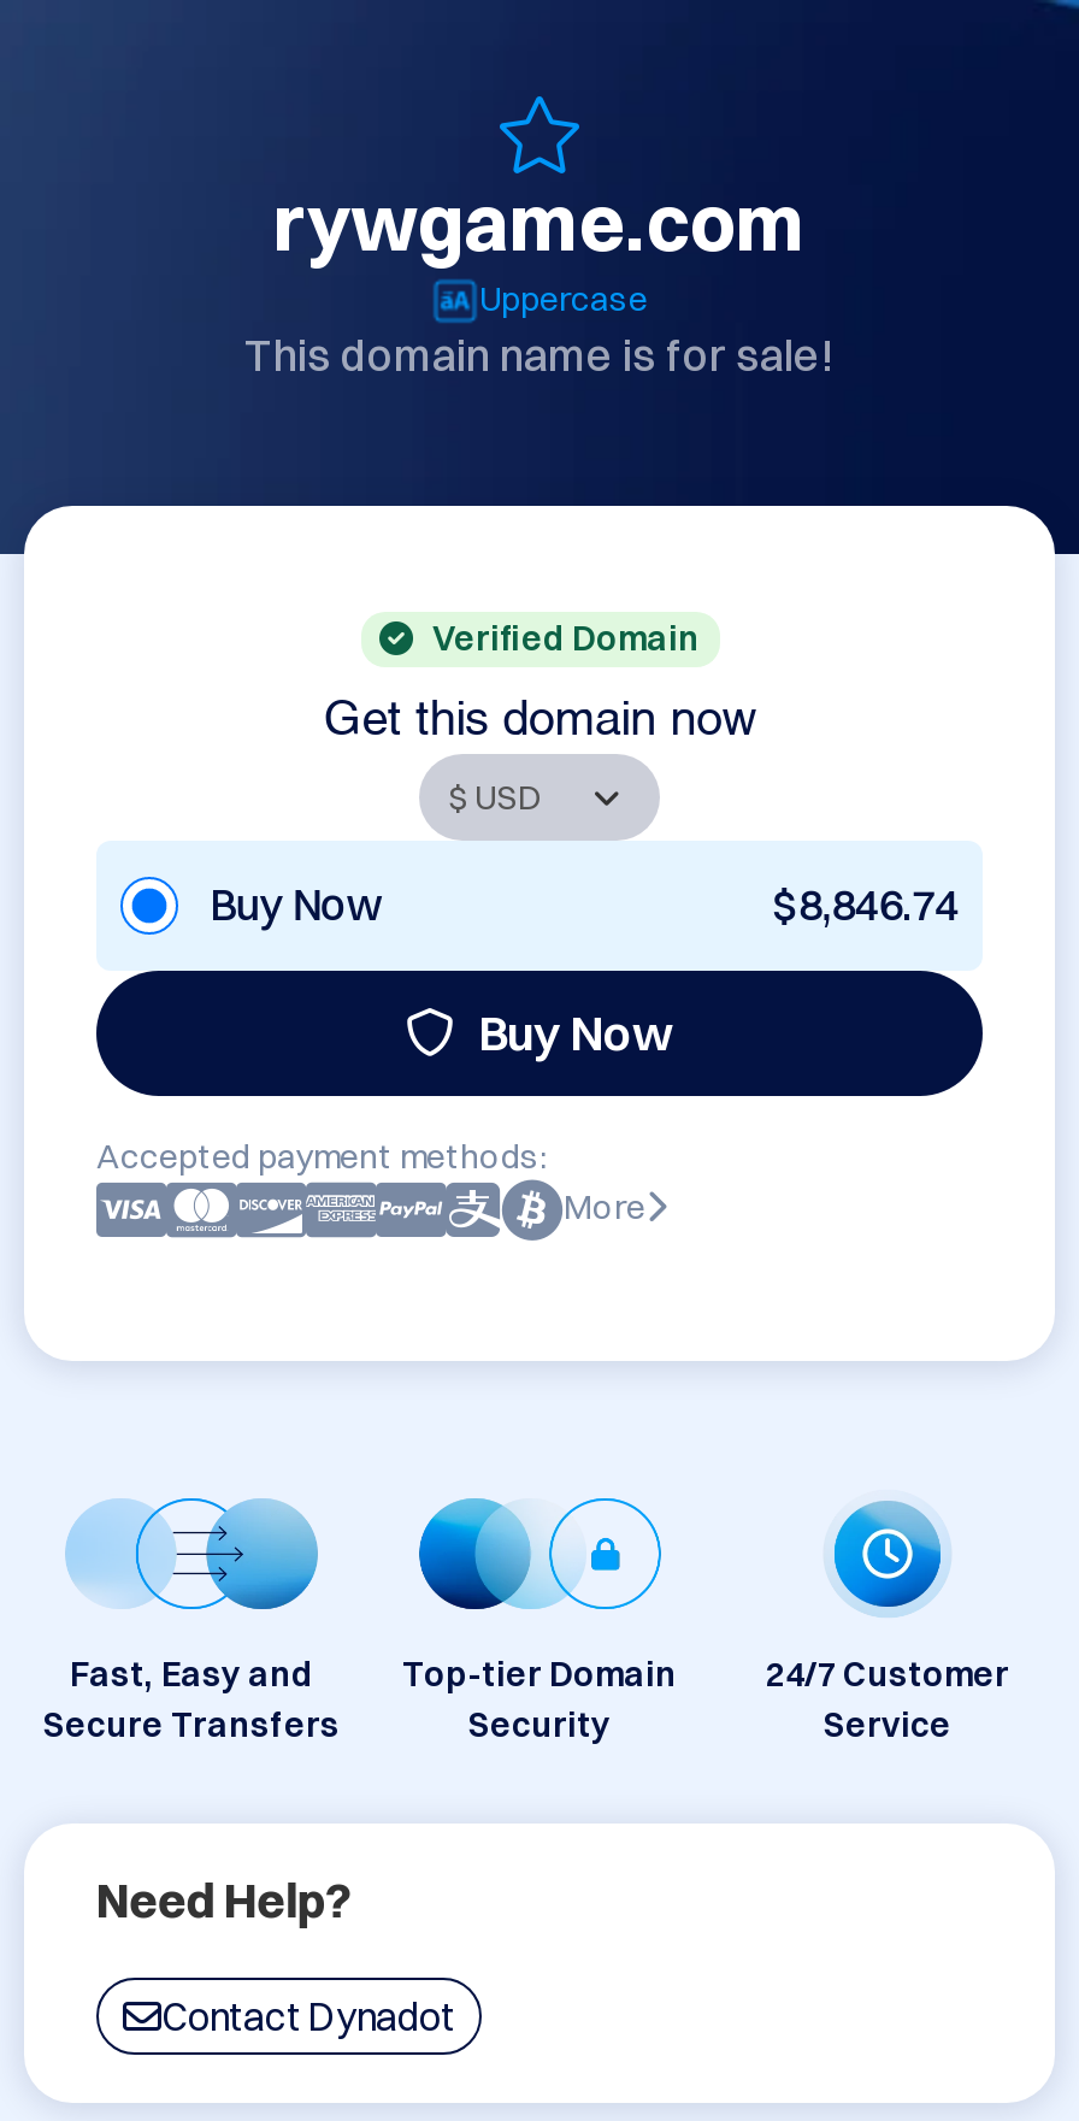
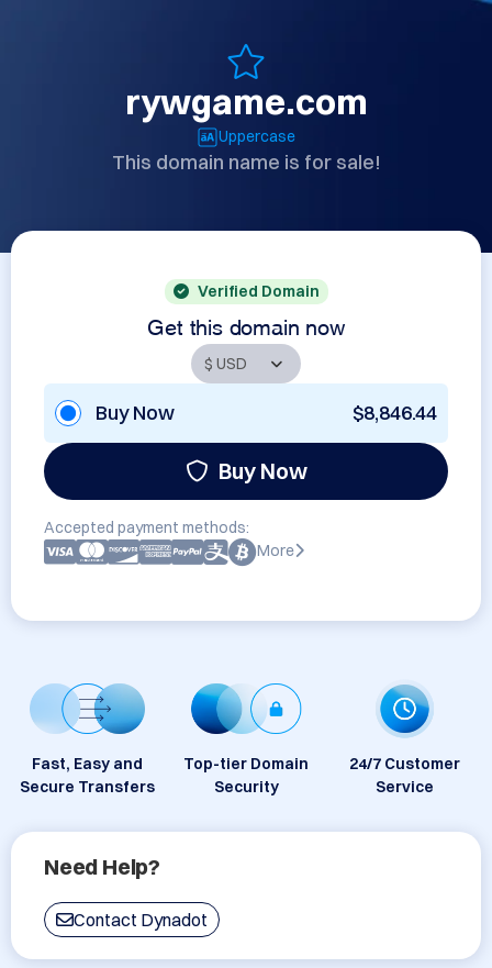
- $8,846.74
+ $8,846.44
